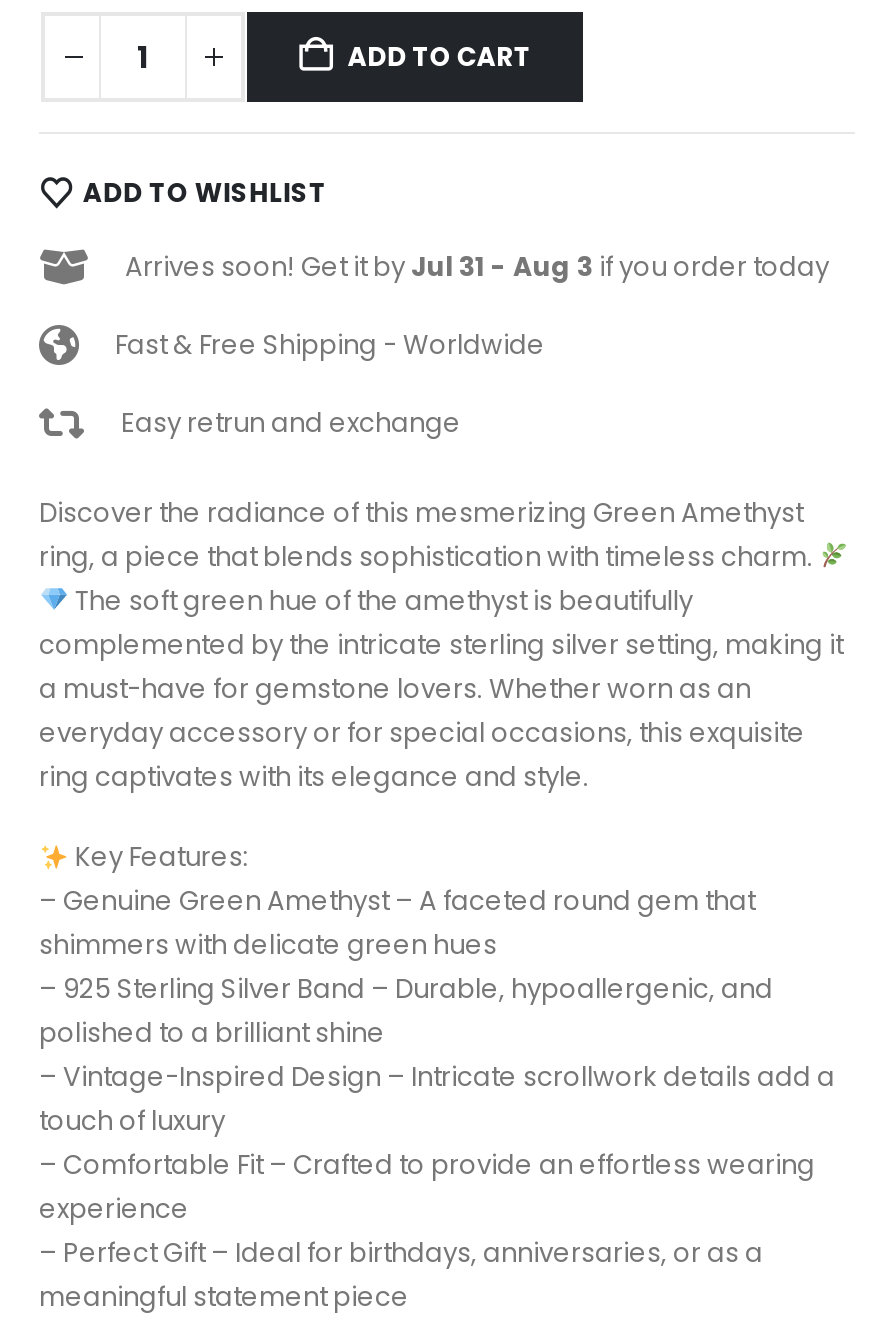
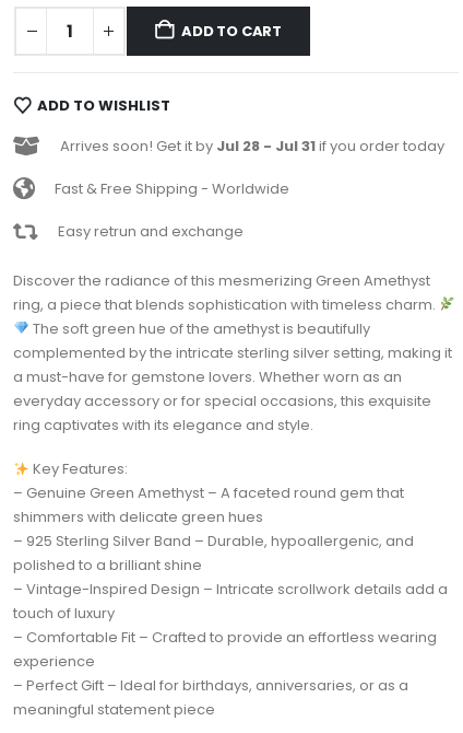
- Arrives soon! Get it by Jul 31 - Aug 3 if you order today
+ Arrives soon! Get it by Jul 28 - Jul 31 if you order today
